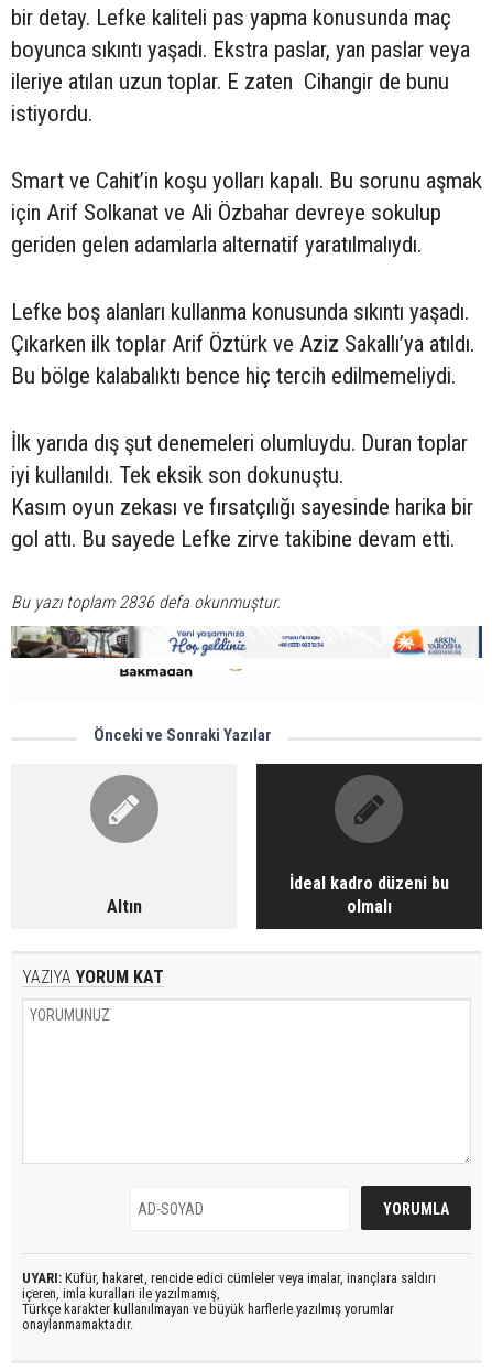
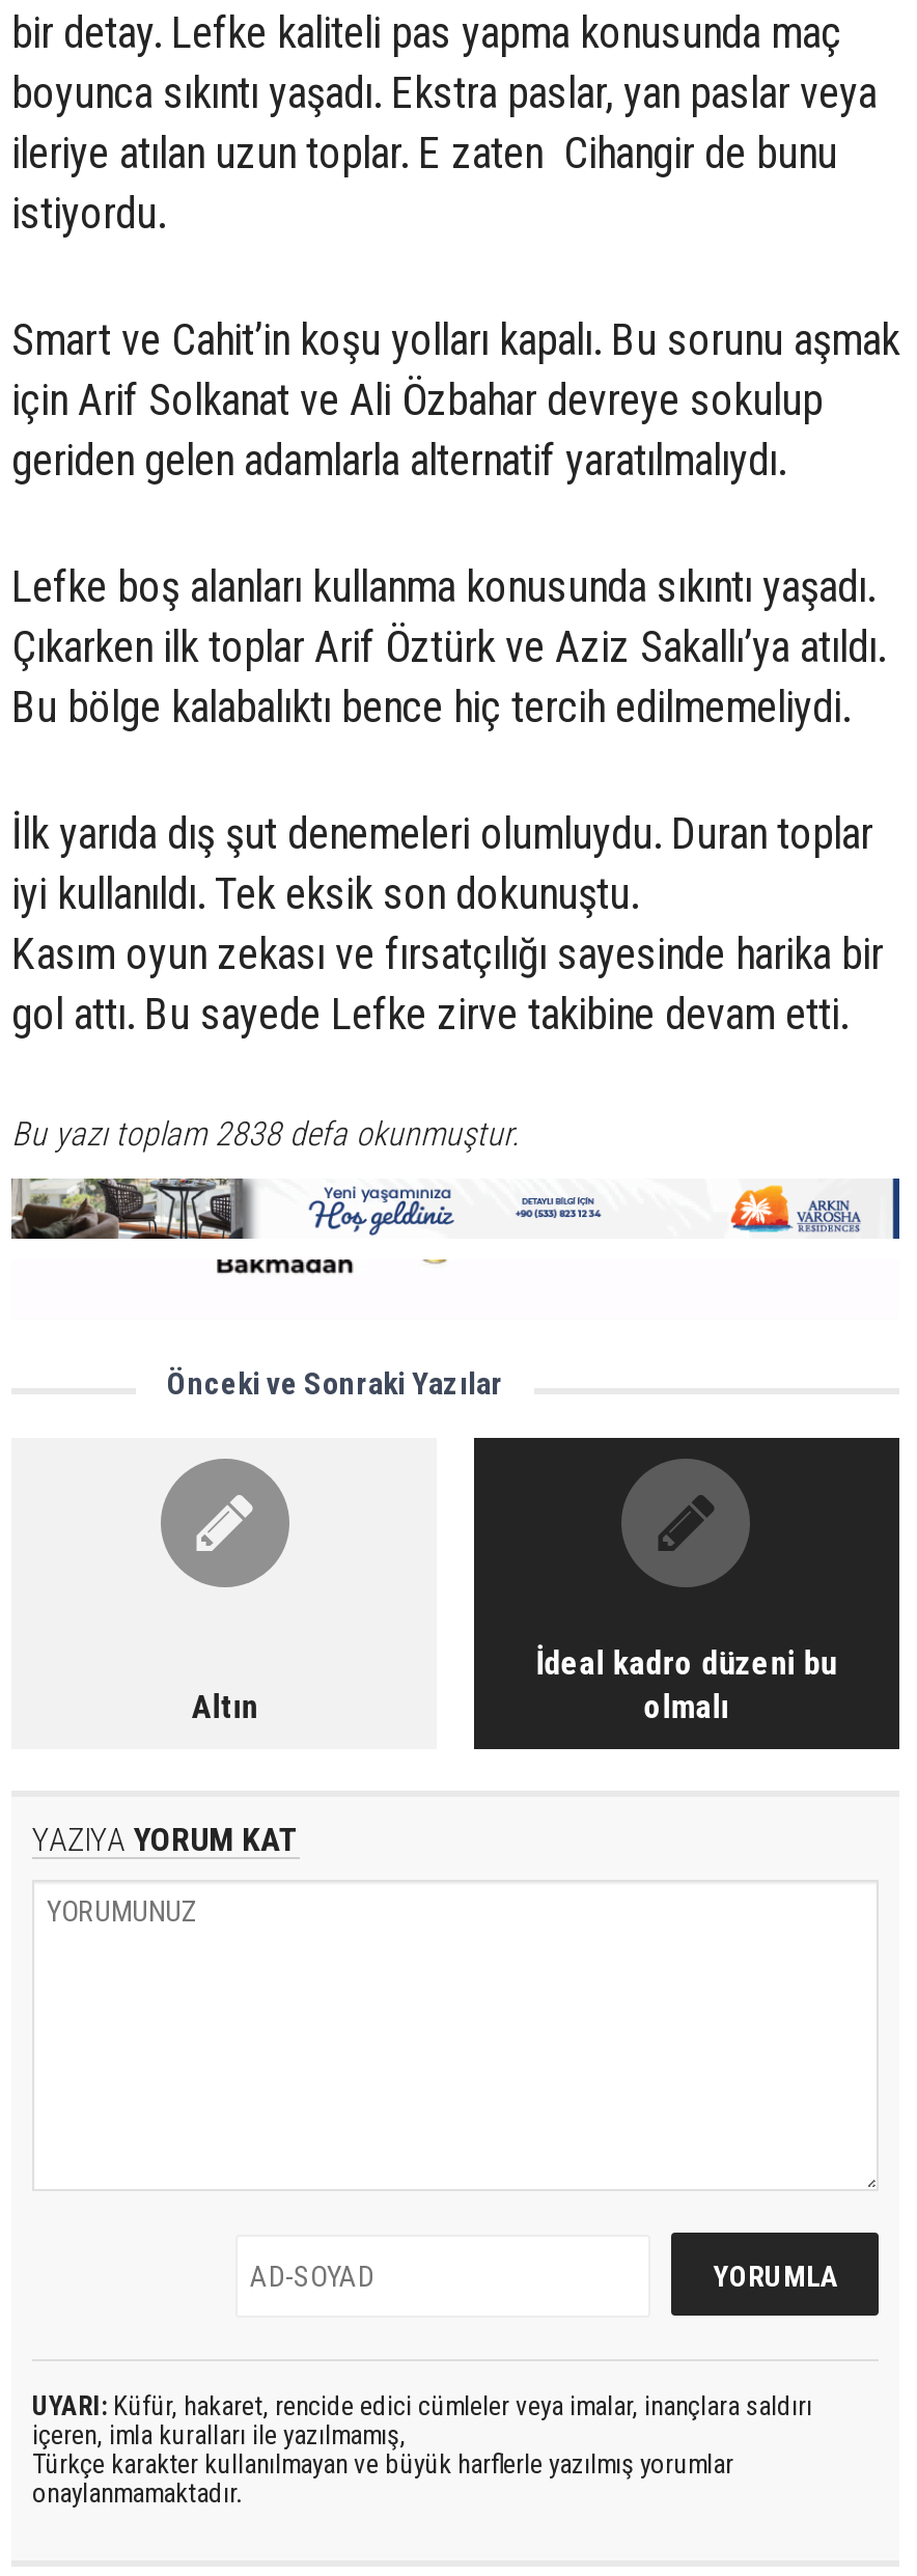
- Bu yazı toplam 2836 defa okunmuştur.
+ Bu yazı toplam 2838 defa okunmuştur.
